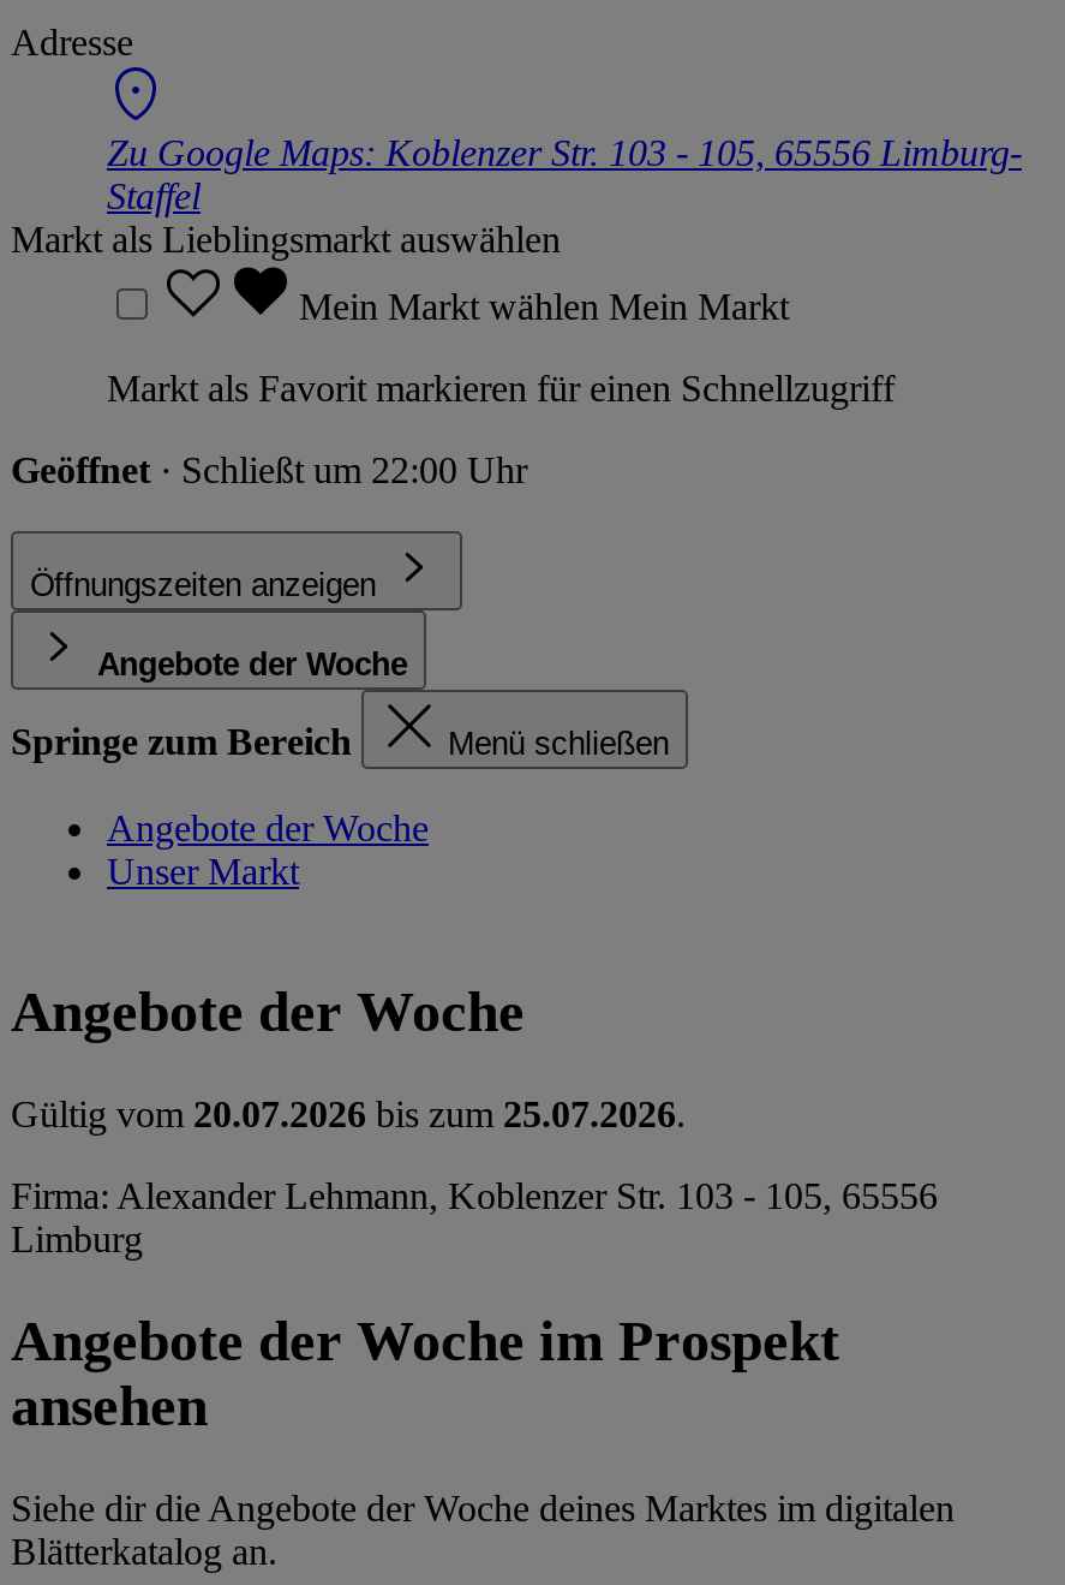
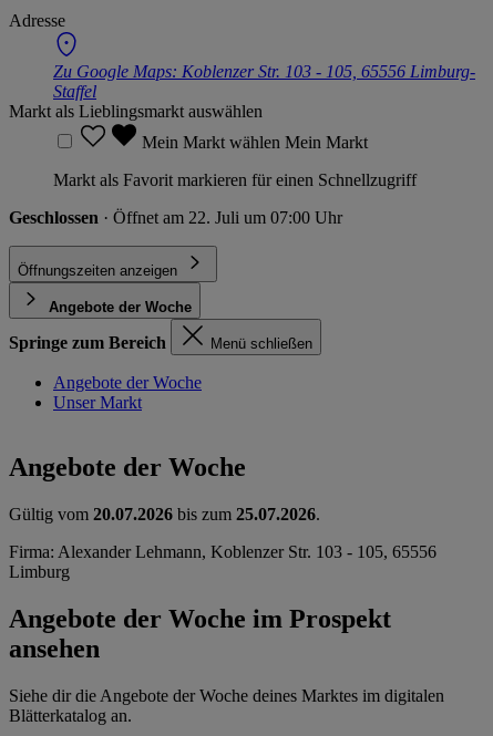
- Geöffnet · Schließt um 22:00 Uhr
+ Geschlossen · Öffnet am 22. Juli um 07:00 Uhr
